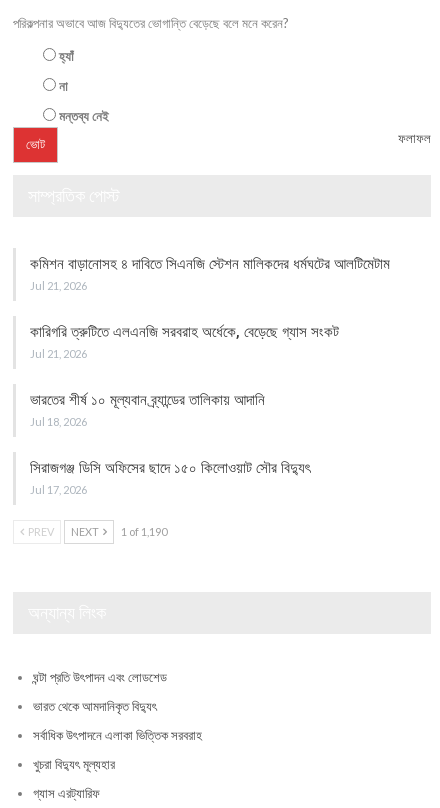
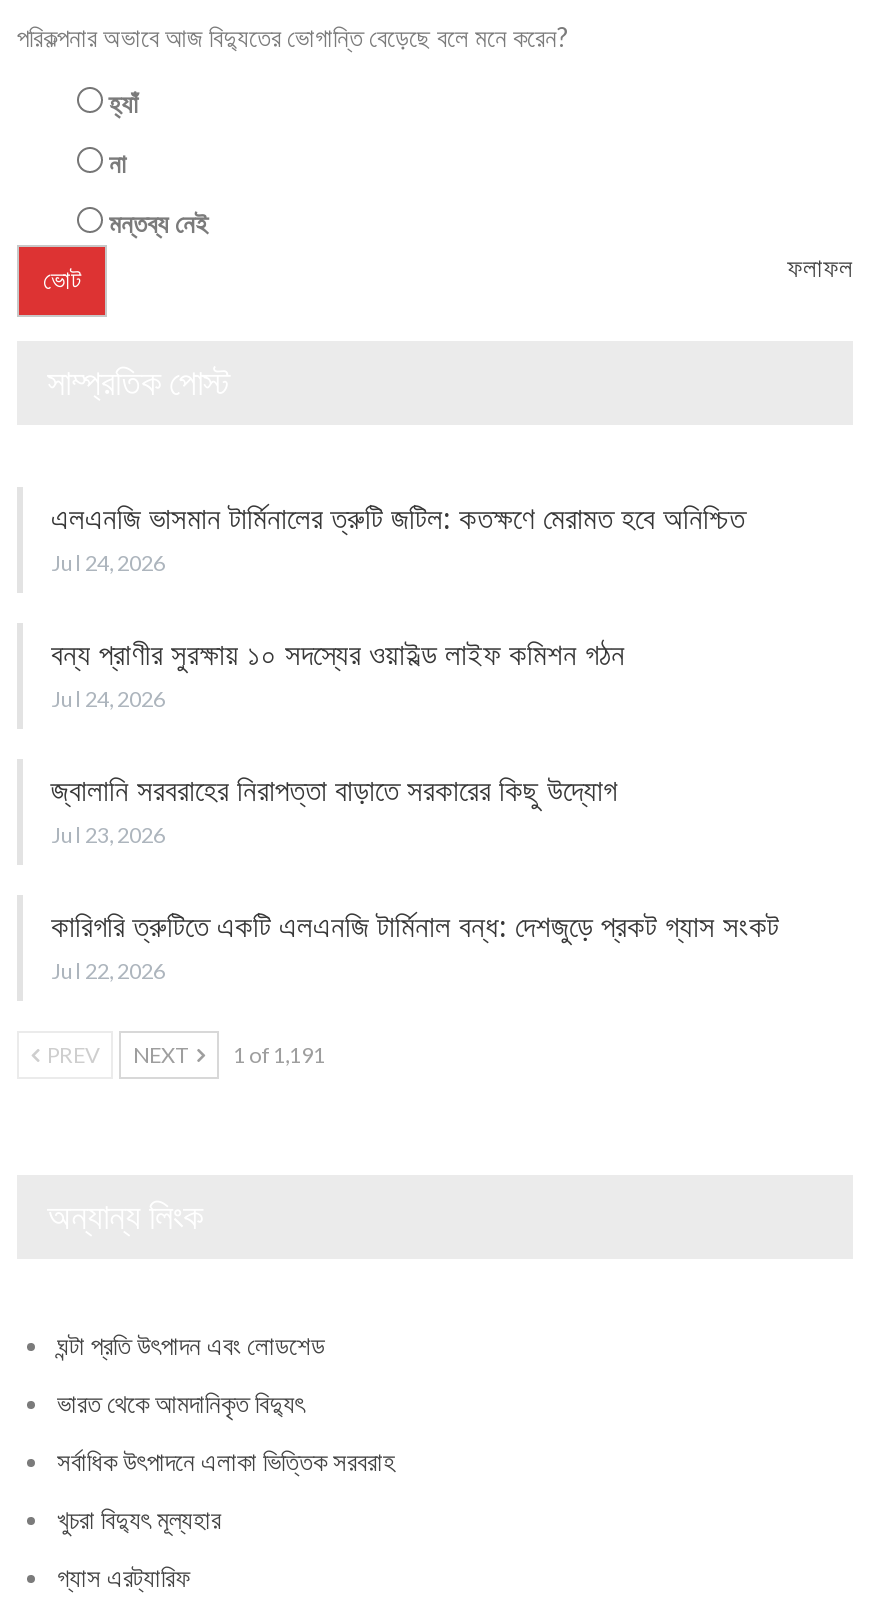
- কমিশন বাড়ানোসহ ৪ দাবিতে সিএনজি স্টেশন মালিকদের ধর্মঘটের আলটিমেটাম
- Jul 21, 2026
+ এলএনজি ভাসমান টার্মিনালের ত্রুটি জটিল: কতক্ষণে মেরামত হবে অনিশ্চিত
+ Jul 24, 2026

- কারিগরি ত্রুটিতে এলএনজি সরবরাহ অর্ধেকে, বেড়েছে গ্যাস সংকট
- Jul 21, 2026
+ বন্য প্রাণীর সুরক্ষায় ১০ সদস্যের ওয়াইল্ড লাইফ কমিশন গঠন
+ Jul 24, 2026

- ভারতের শীর্ষ ১০ মূল্যবান ব্র্যান্ডের তালিকায় আদানি
- Jul 18, 2026
+ জ্বালানি সরবরাহের নিরাপত্তা বাড়াতে সরকারের কিছু উদ্যোগ
+ Jul 23, 2026

- সিরাজগঞ্জ ডিসি অফিসের ছাদে ১৫০ কিলোওয়াট সৌর বিদ্যুৎ
- Jul 17, 2026
+ কারিগরি ত্রুটিতে একটি এলএনজি টার্মিনাল বন্ধ: দেশজুড়ে প্রকট গ্যাস সংকট
+ Jul 22, 2026

- PREV NEXT 1 of 1,190
+ PREV NEXT 1 of 1,191
